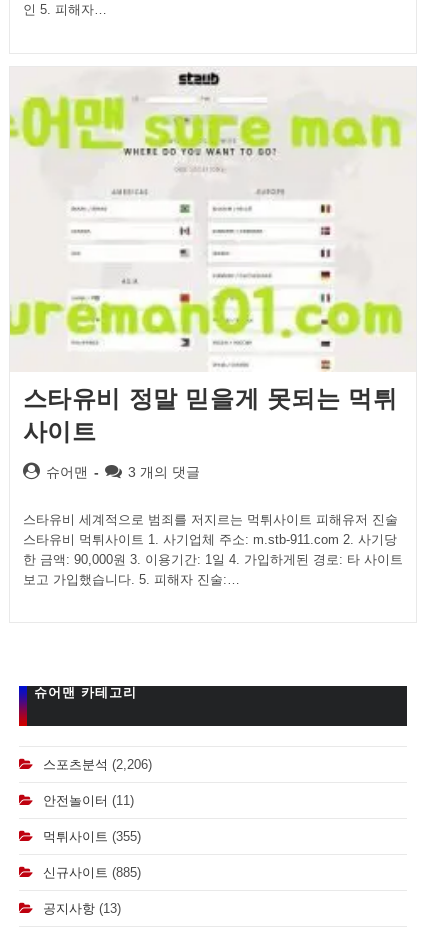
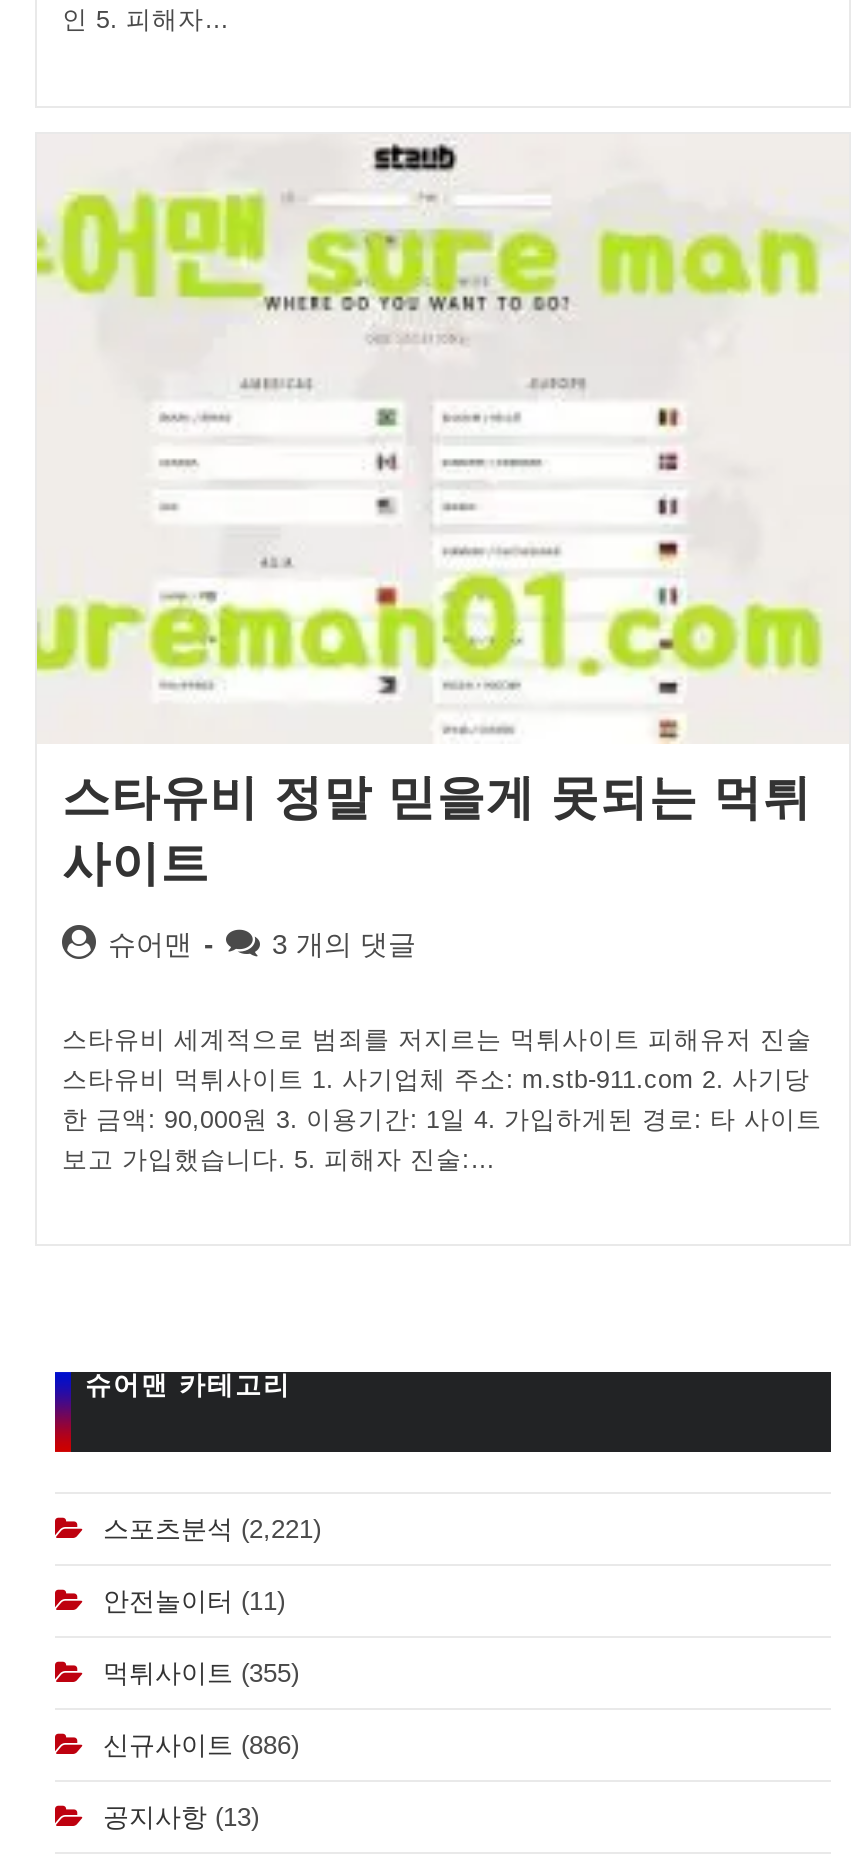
- 스포츠분석 (2,206)
+ 스포츠분석 (2,221)

- 신규사이트 (885)
+ 신규사이트 (886)
